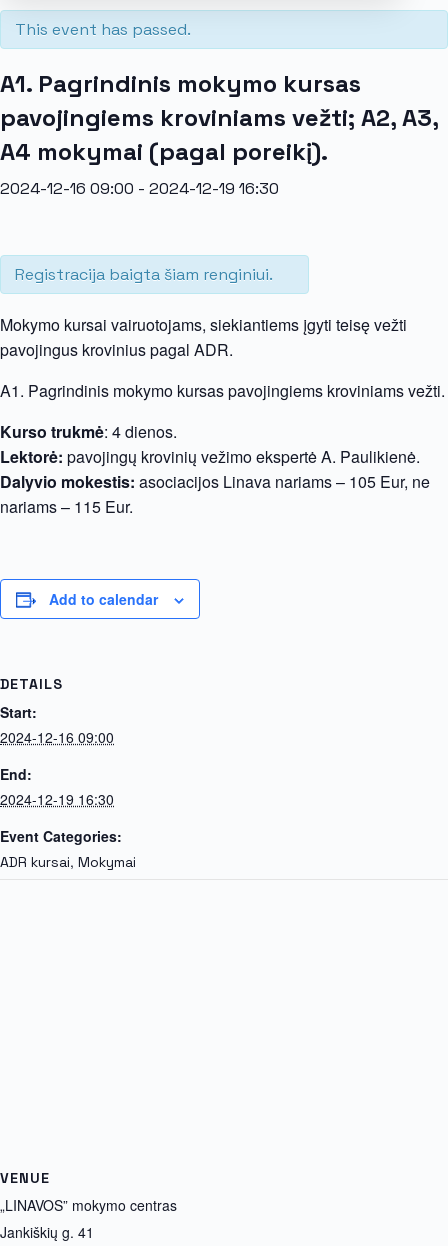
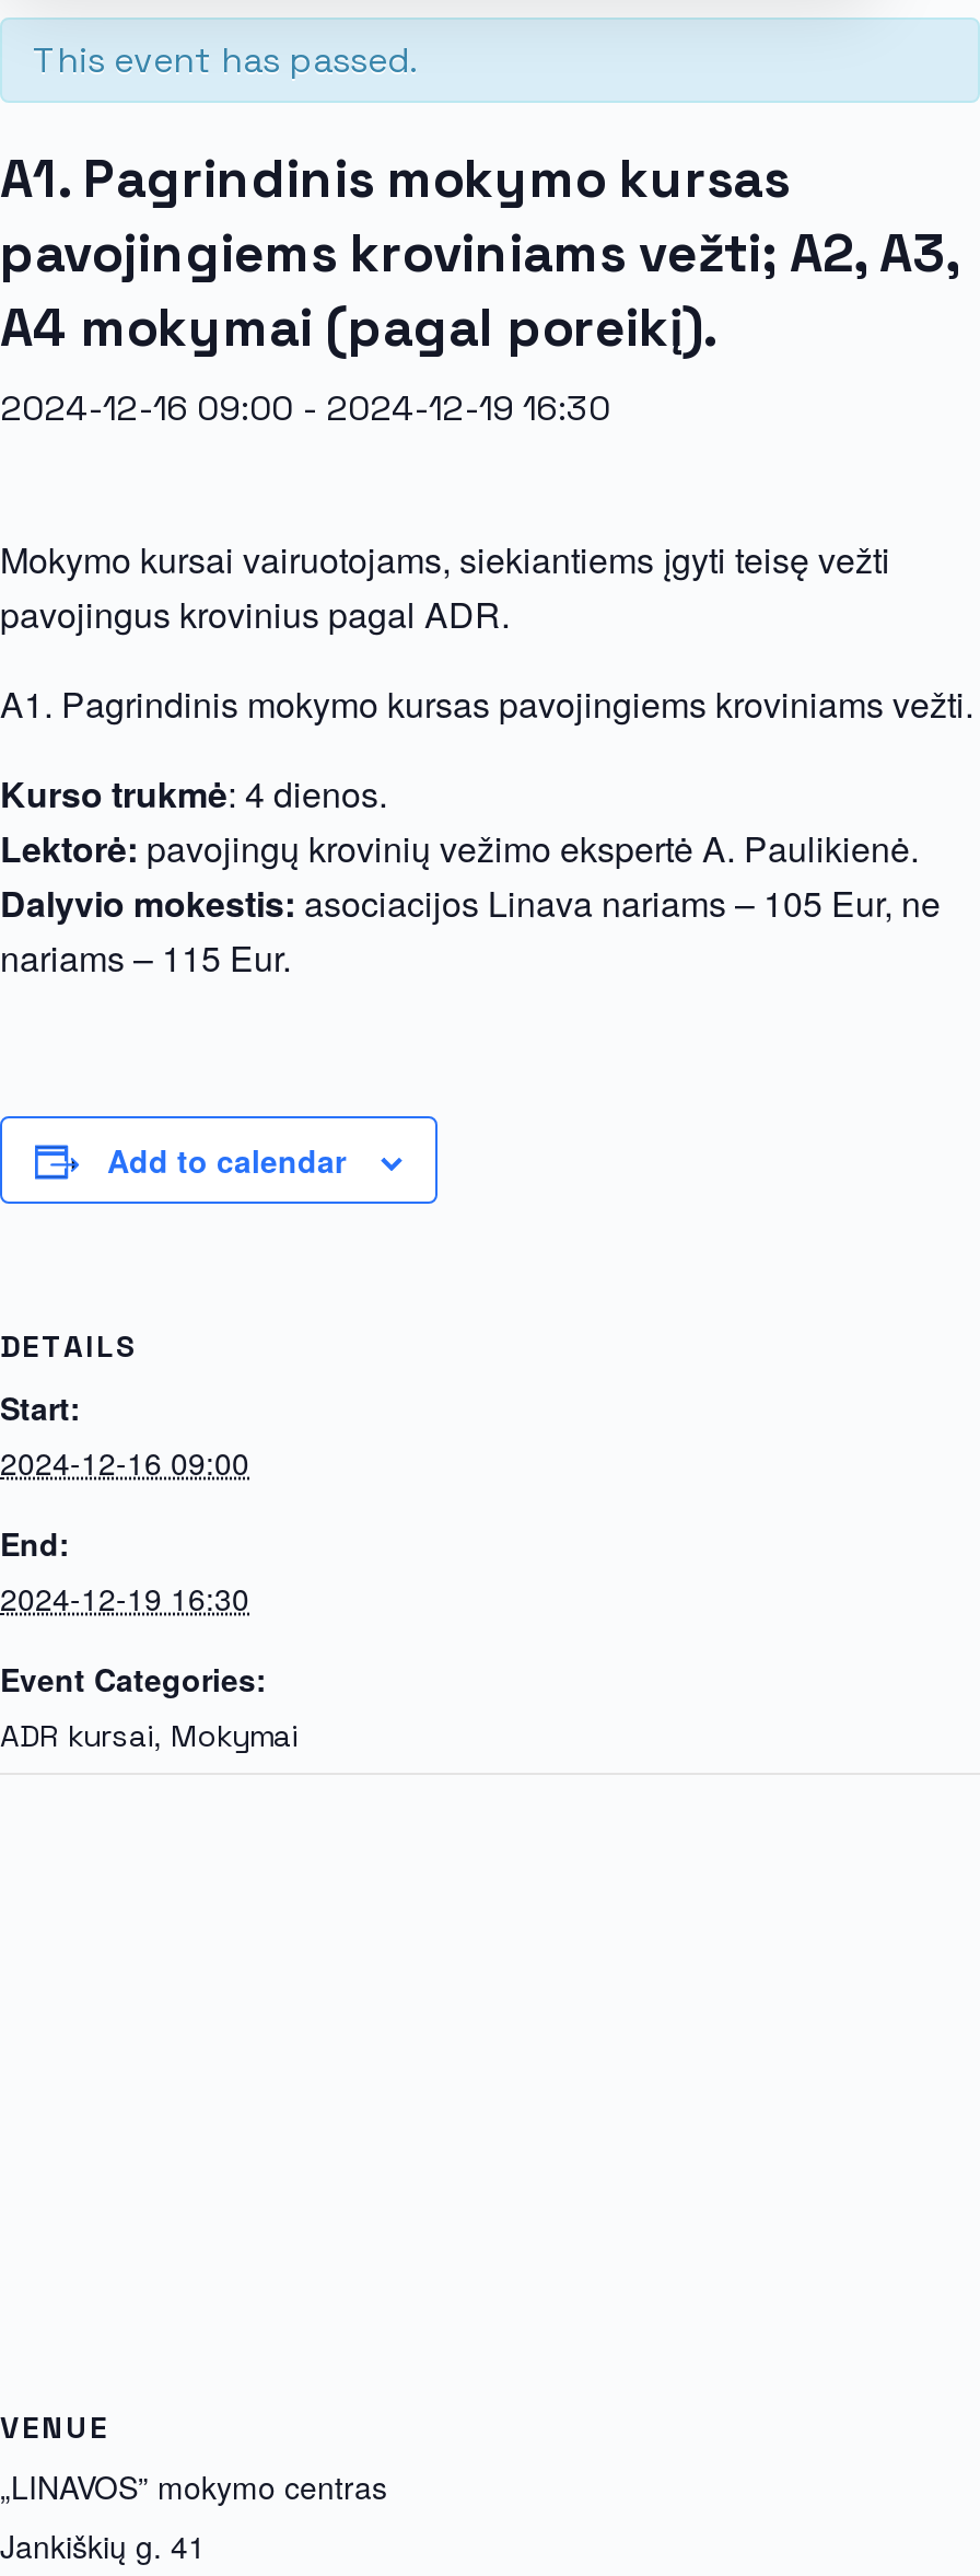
- Registracija baigta šiam renginiui.
